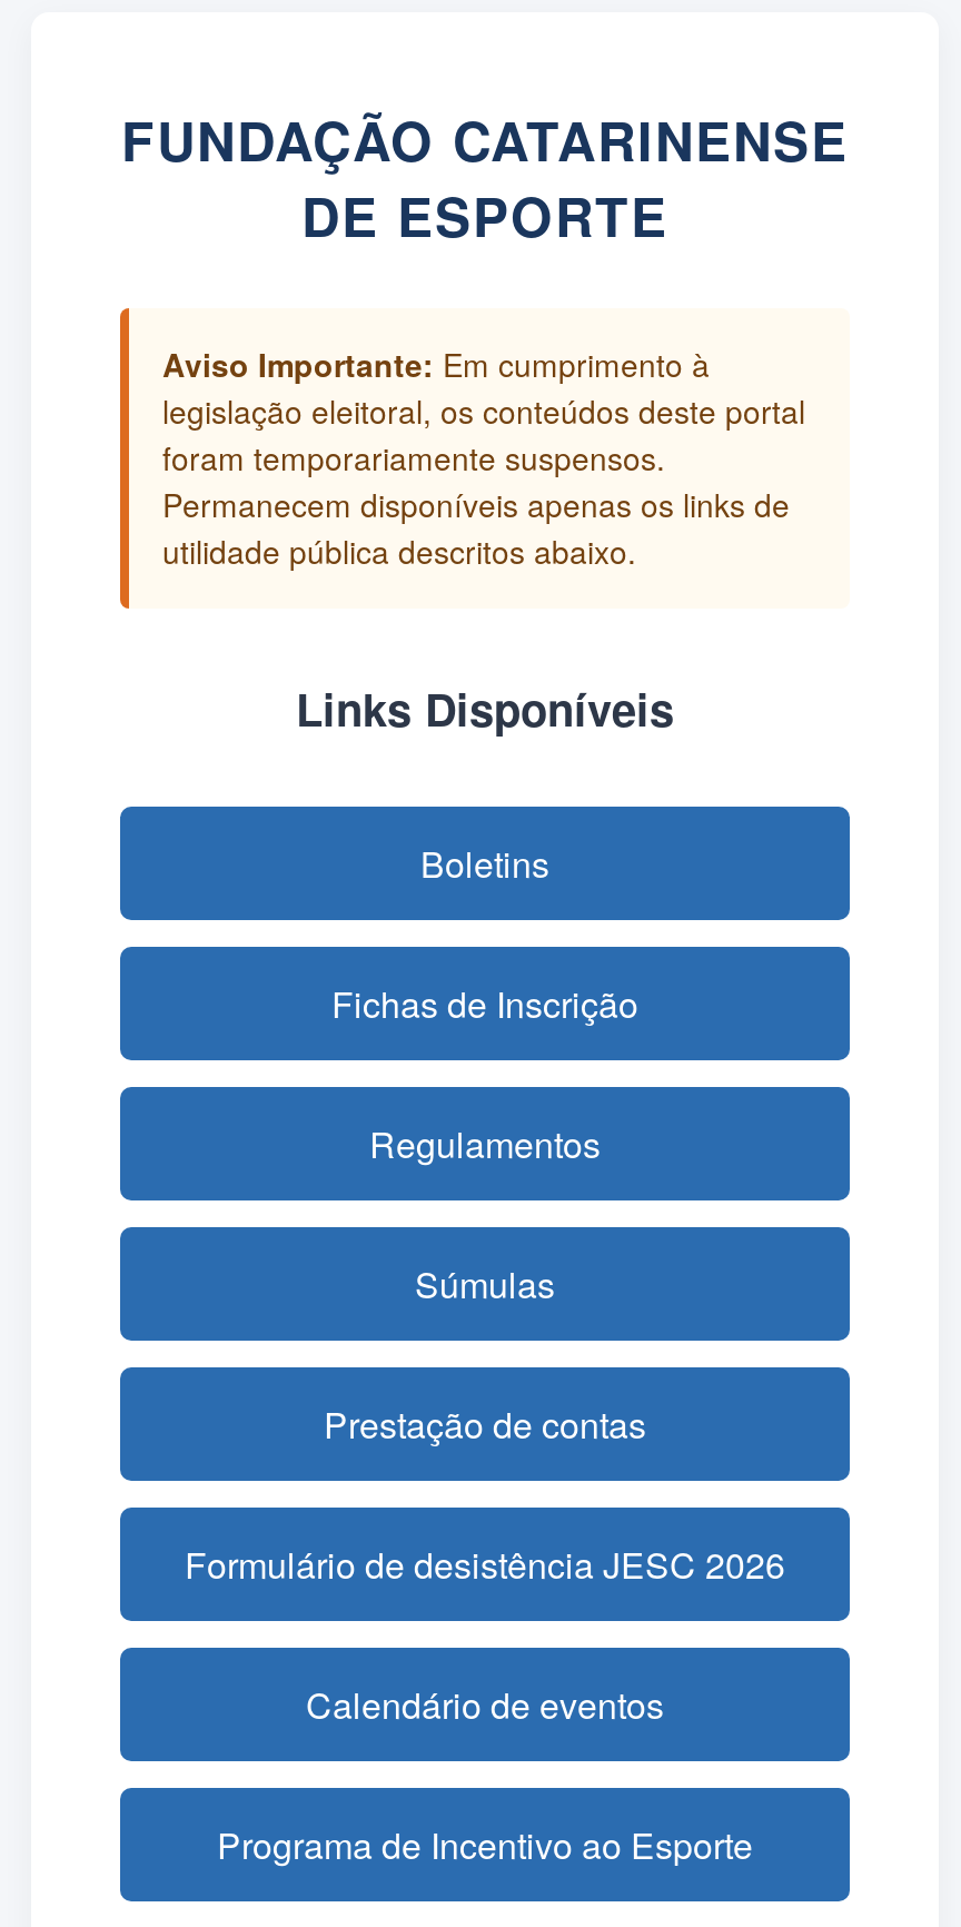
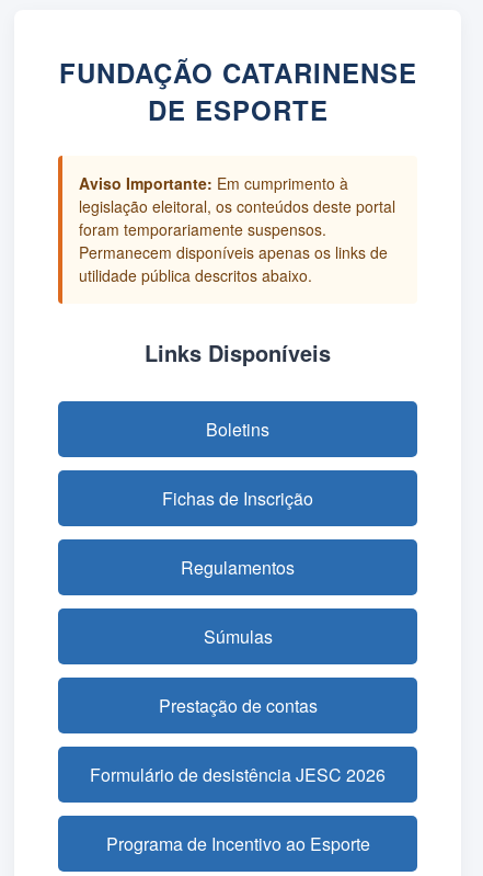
- Calendário de eventos
